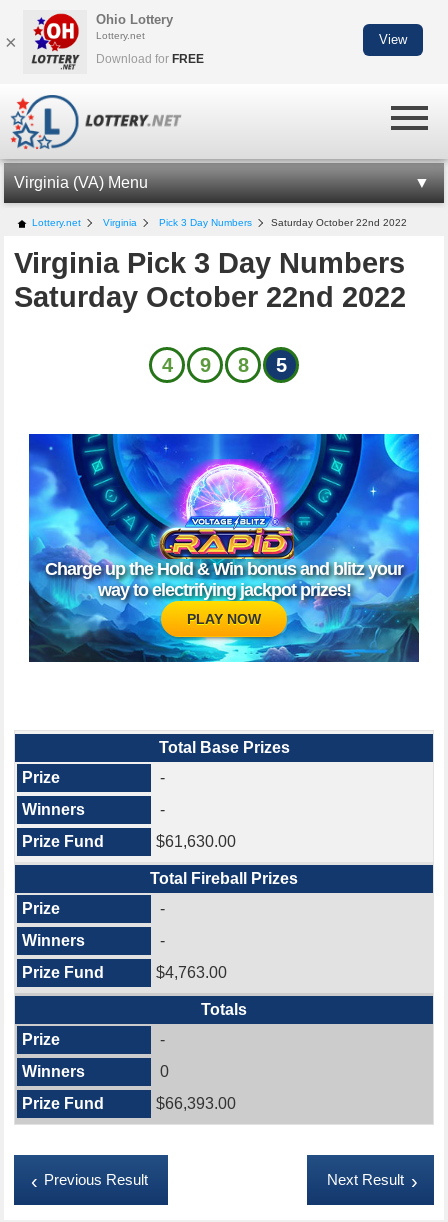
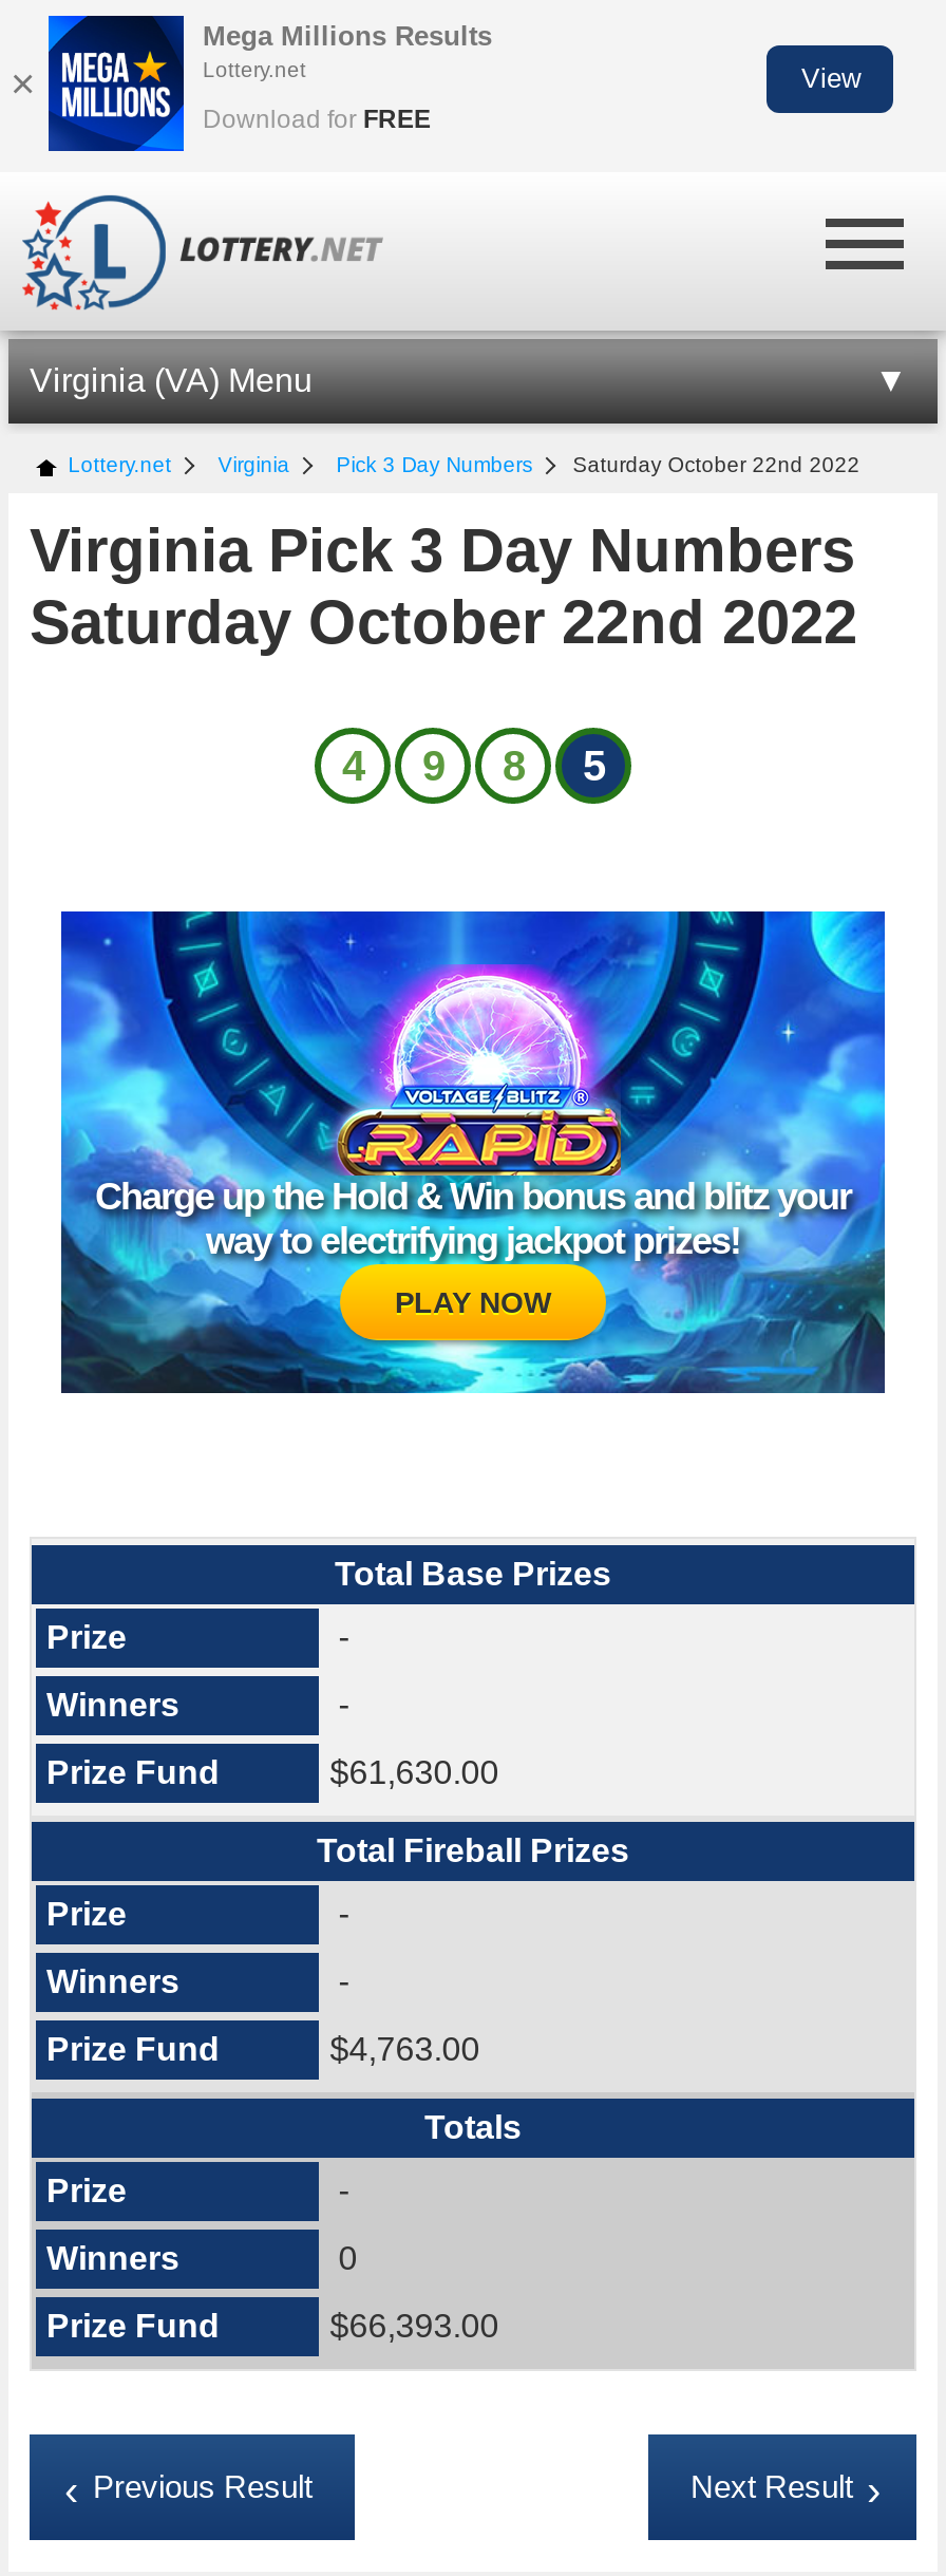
- [image]
- Ohio Lottery
+ [image]
+ Mega Millions Results
